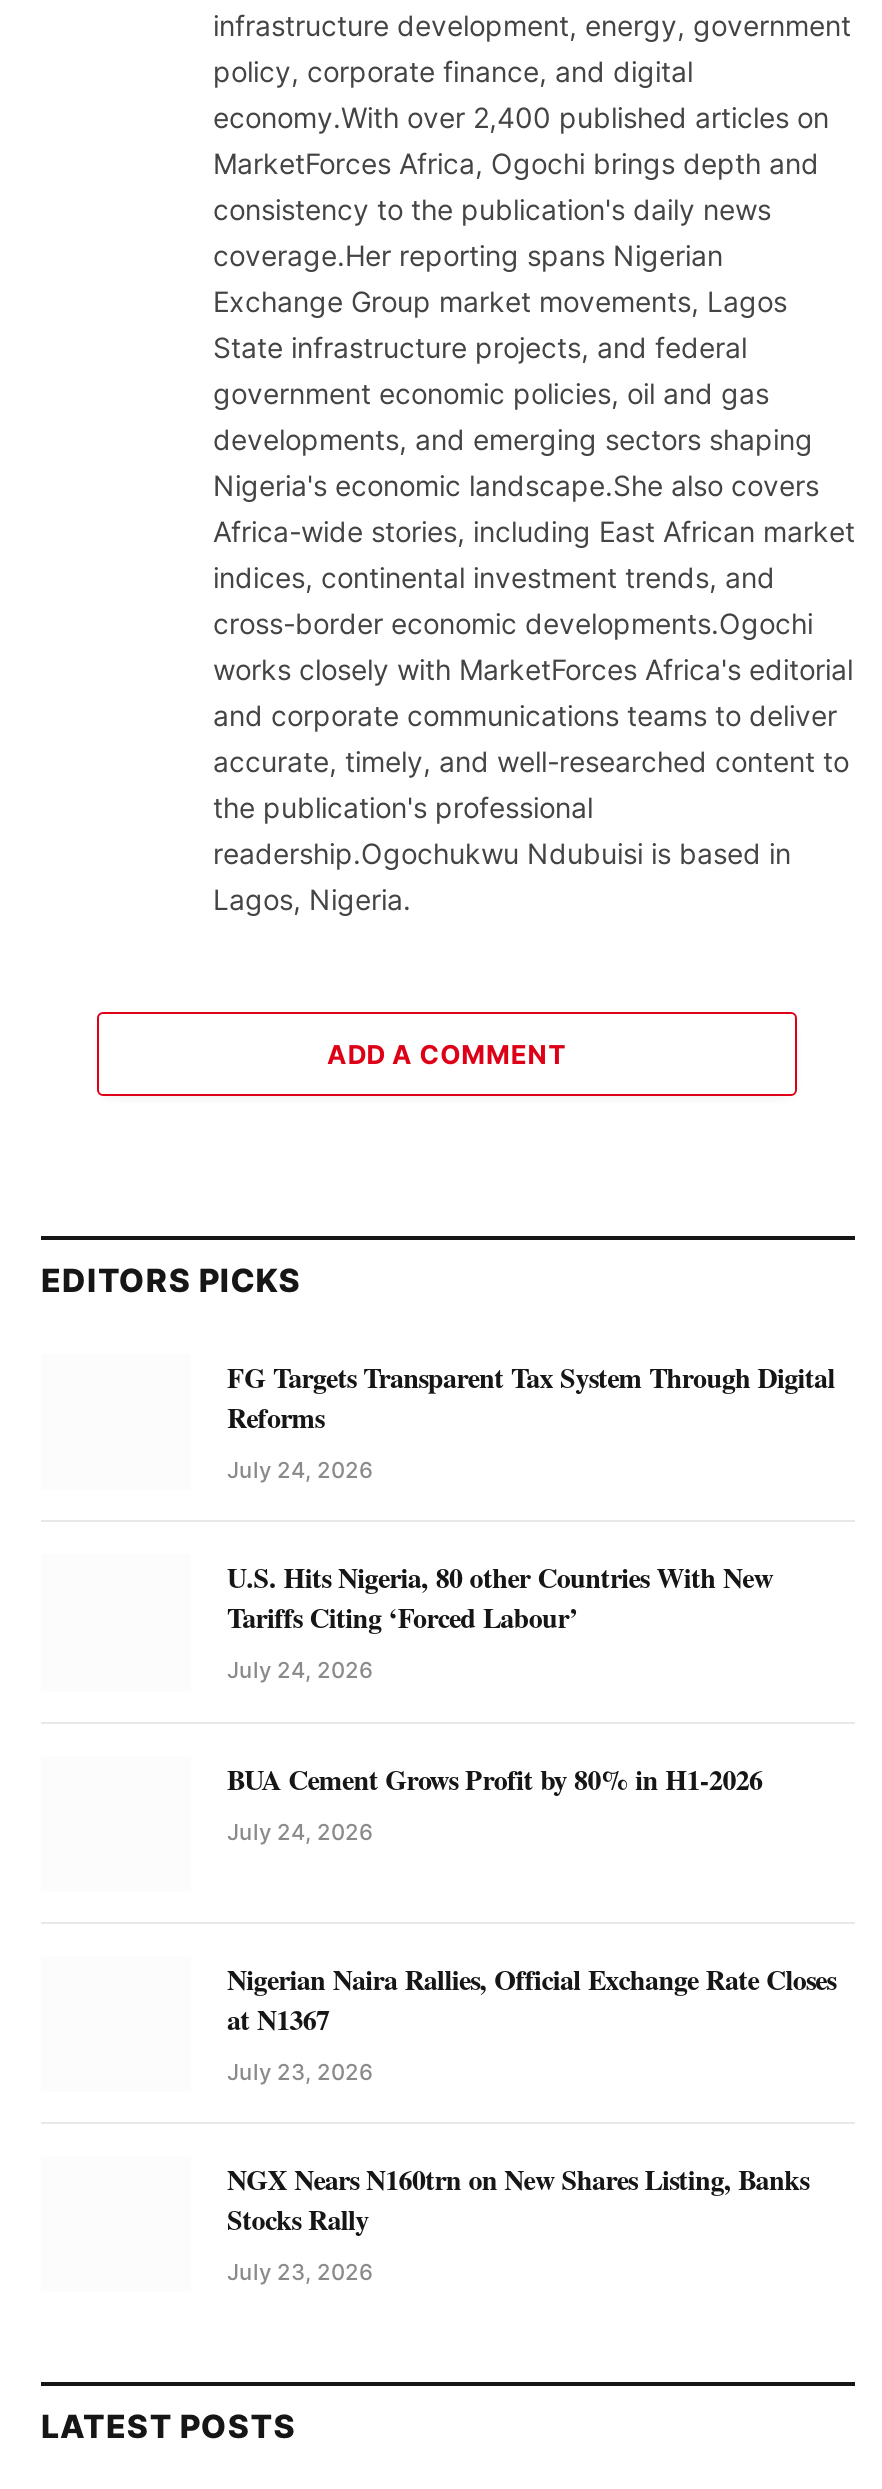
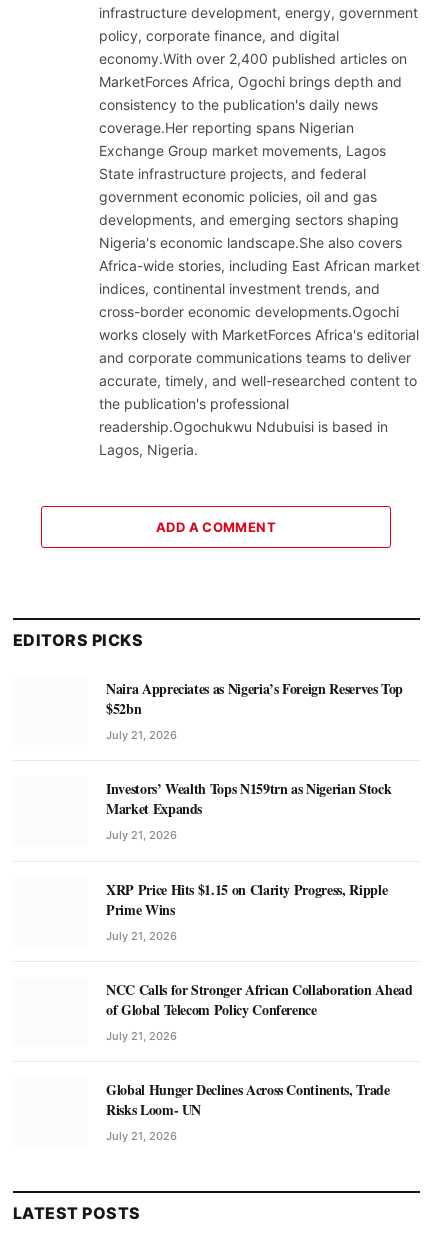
- FG Targets Transparent Tax System Through Digital
- Reforms
- July 24, 2026
+ Naira Appreciates as Nigeria’s Foreign Reserves Top
+ $52bn
+ July 21, 2026

- U.S. Hits Nigeria, 80 other Countries With New
- Tariffs Citing ‘Forced Labour’
- July 24, 2026
+ Investors’ Wealth Tops N159trn as Nigerian Stock
+ Market Expands
+ July 21, 2026

- BUA Cement Grows Profit by 80% in H1-2026
- July 24, 2026
+ XRP Price Hits $1.15 on Clarity Progress, Ripple
+ Prime Wins
+ July 21, 2026

- Nigerian Naira Rallies, Official Exchange Rate Closes
- at N1367
- July 23, 2026
+ NCC Calls for Stronger African Collaboration Ahead
+ of Global Telecom Policy Conference
+ July 21, 2026

- NGX Nears N160trn on New Shares Listing, Banks
- Stocks Rally
- July 23, 2026
+ Global Hunger Declines Across Continents, Trade
+ Risks Loom- UN
+ July 21, 2026
